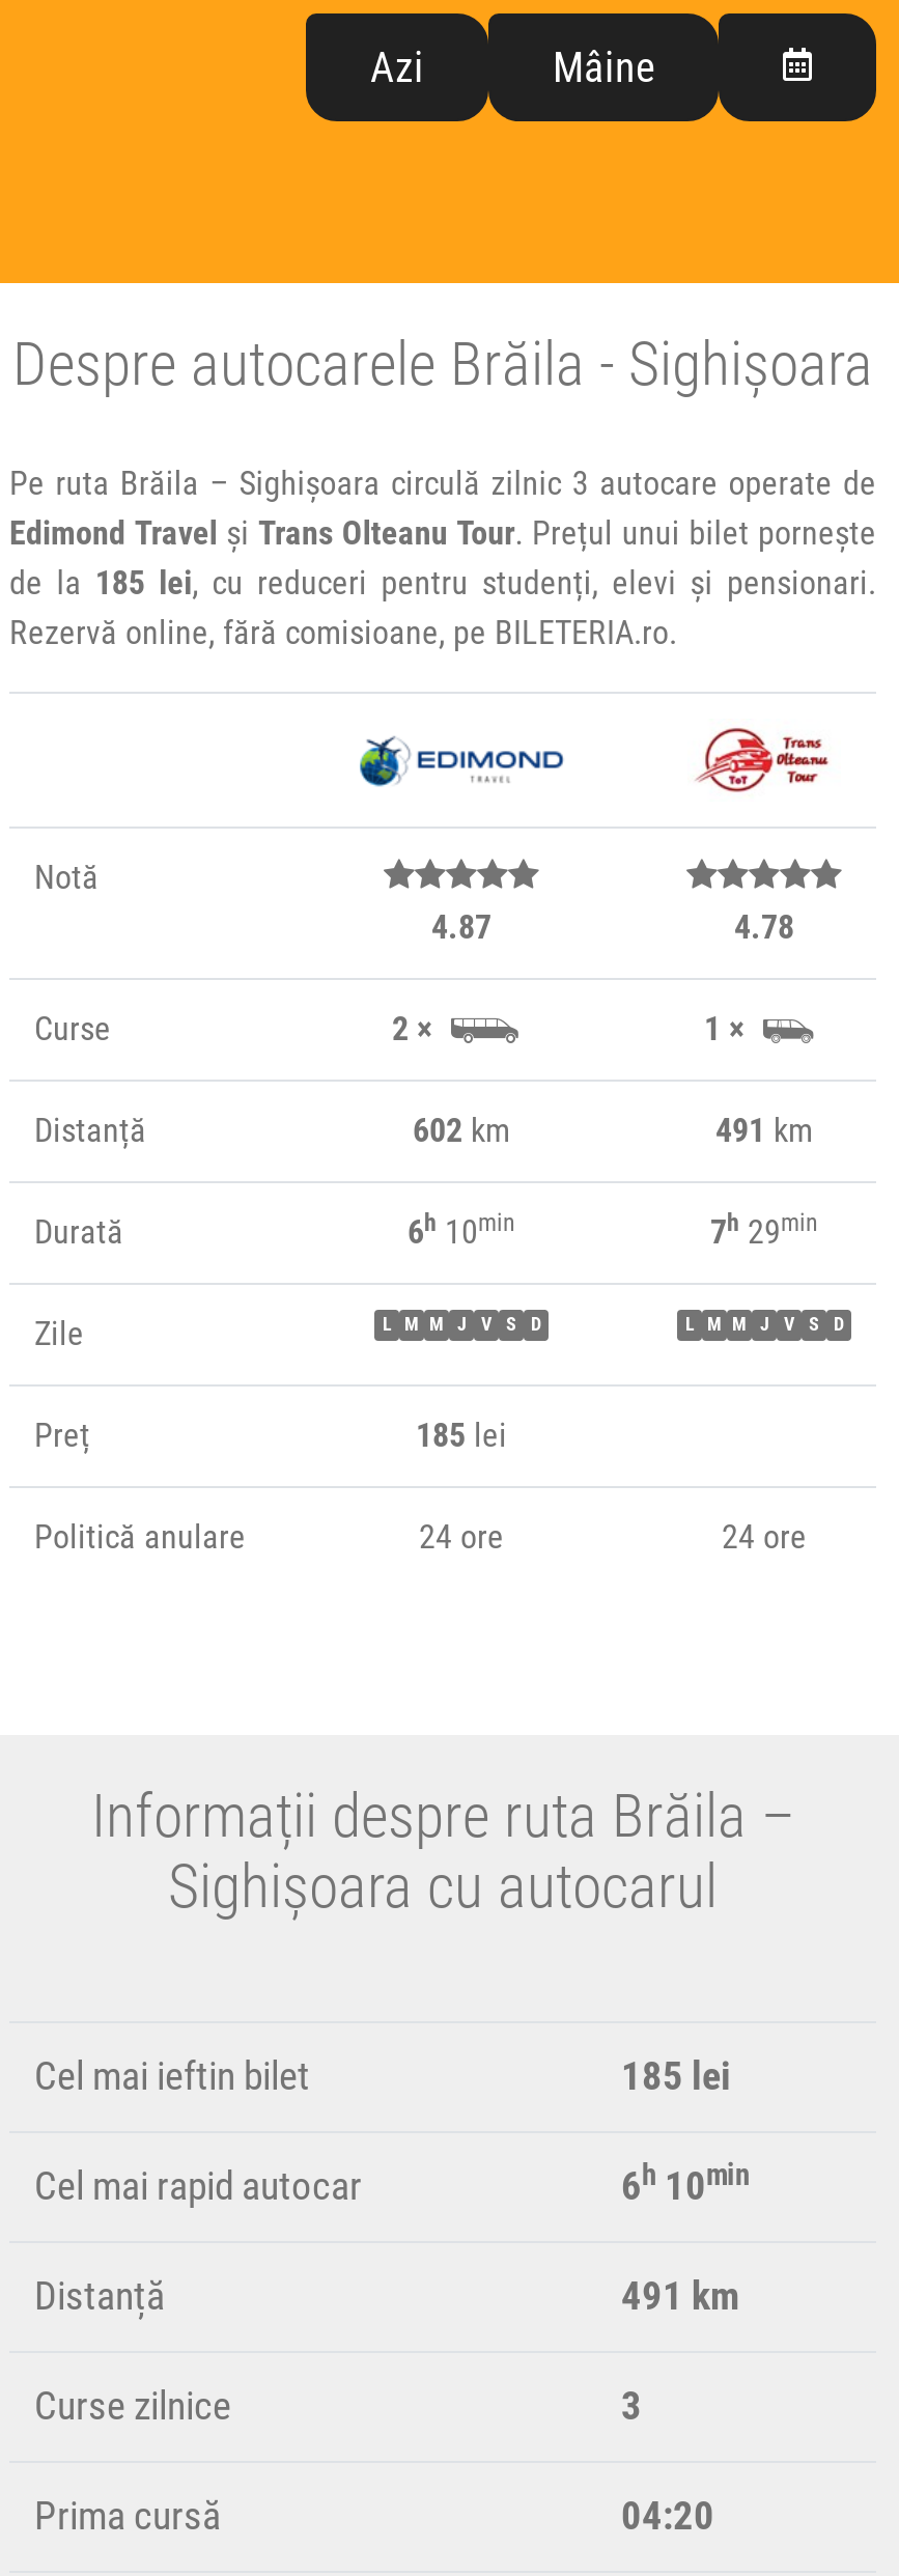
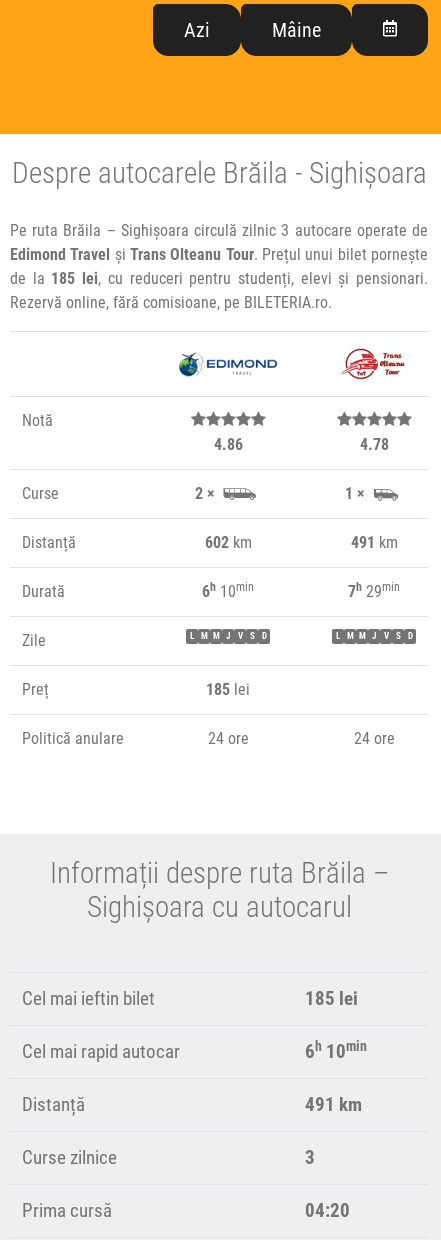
- 4.87
+ 4.86
